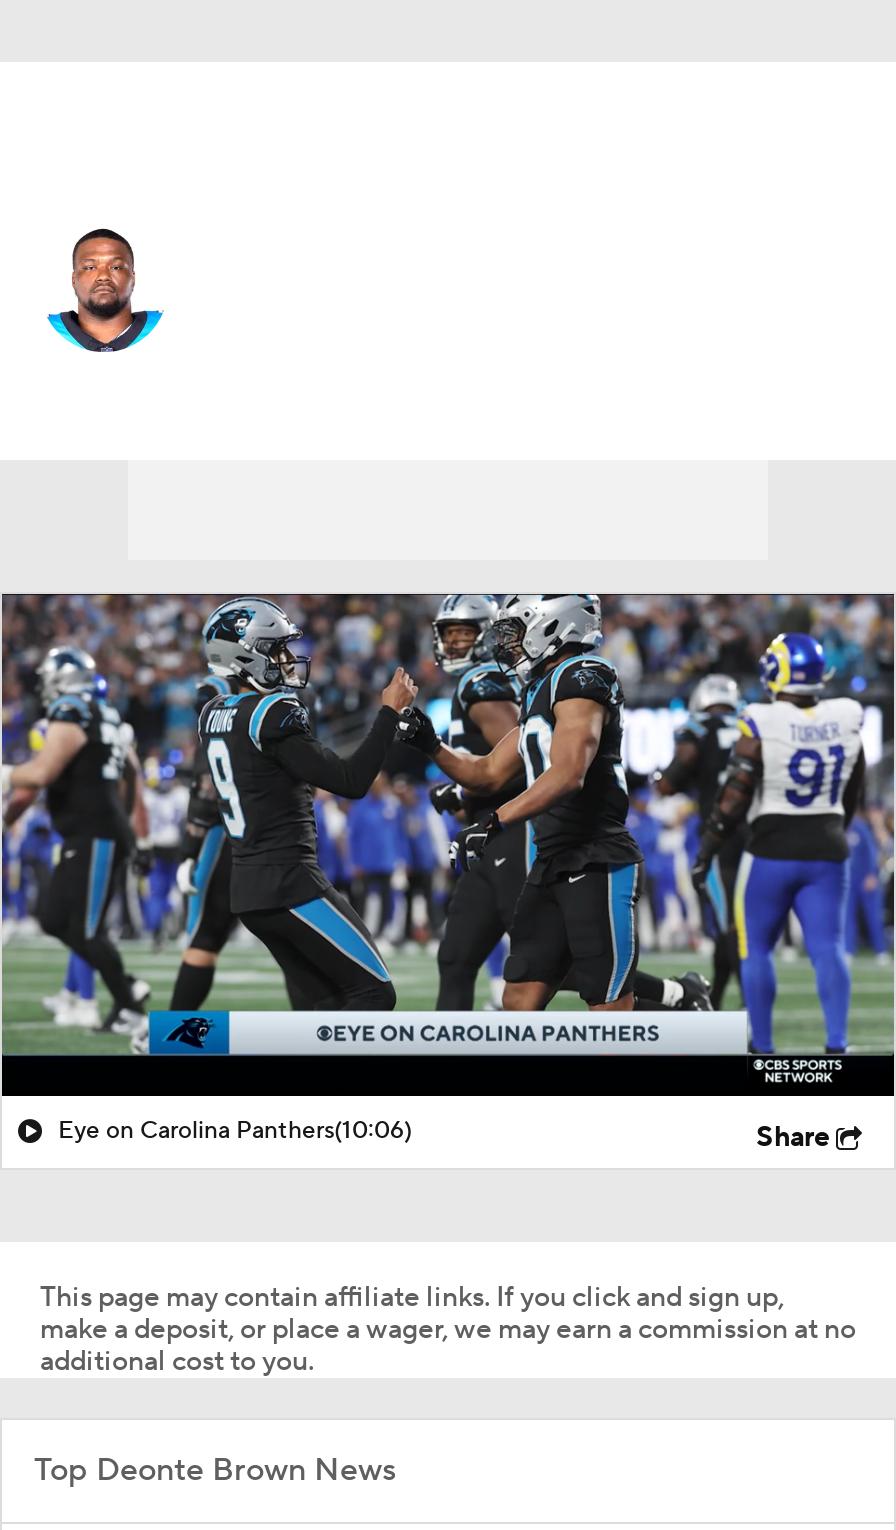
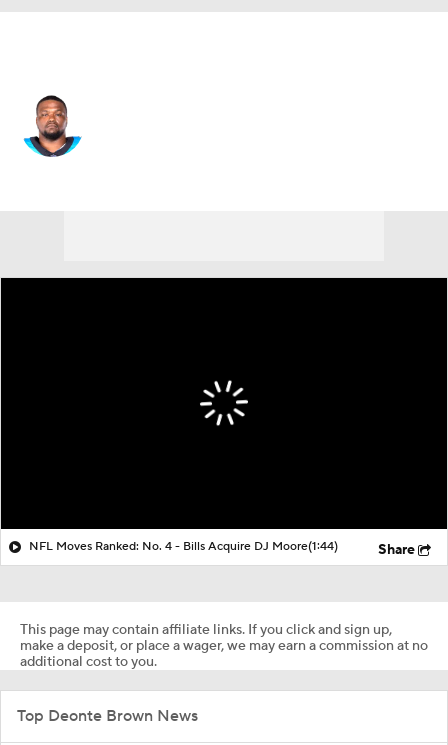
- [image]

- Eye on Carolina Panthers(10:06)
+ NFL Moves Ranked: No. 4 - Bills Acquire DJ Moore(1:44)
